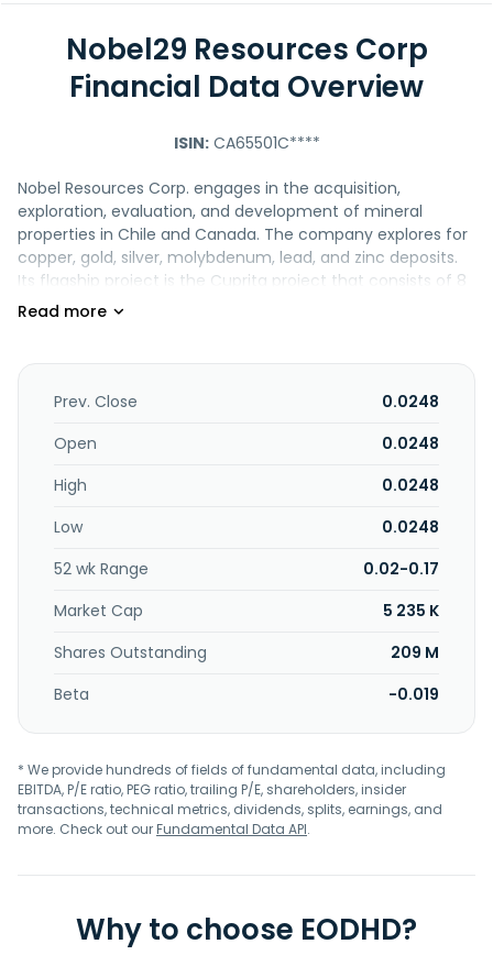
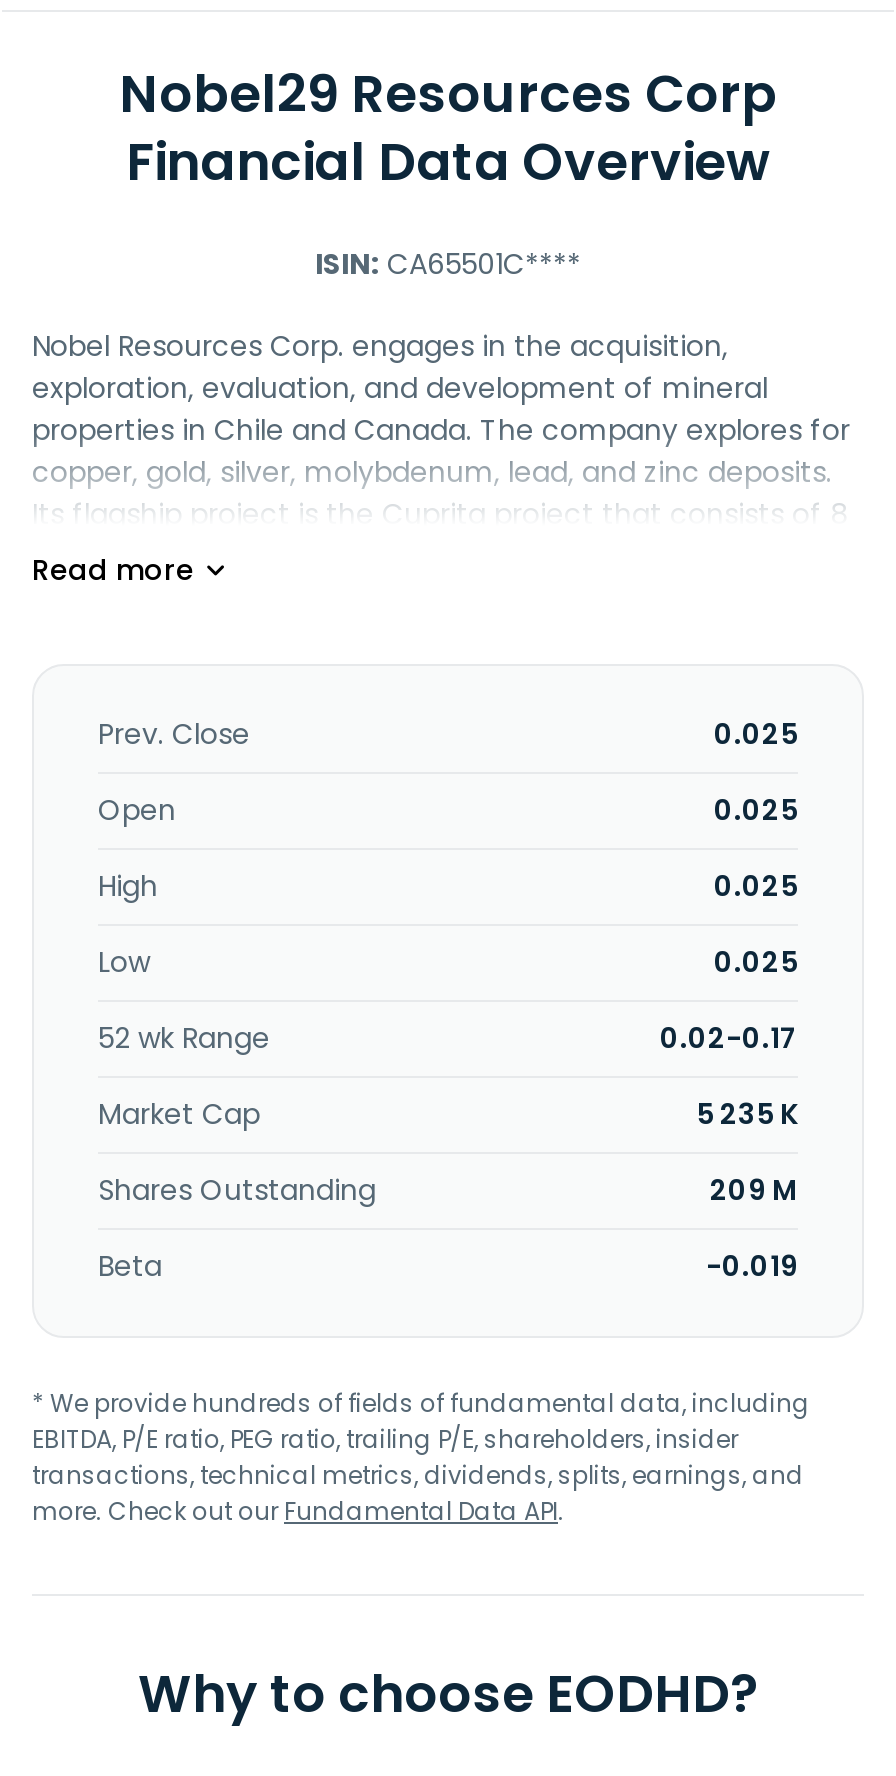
- 0.0248
+ 0.025

- 0.0248
+ 0.025

- 0.0248
+ 0.025

- 0.0248
+ 0.025
